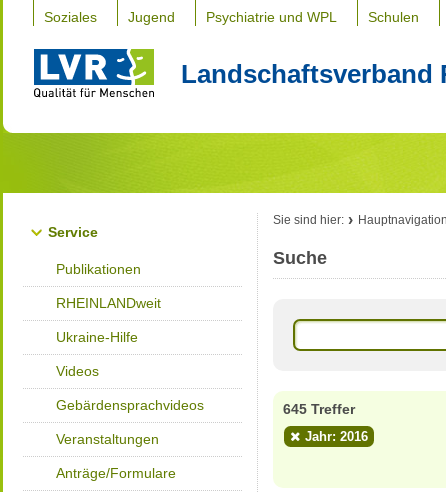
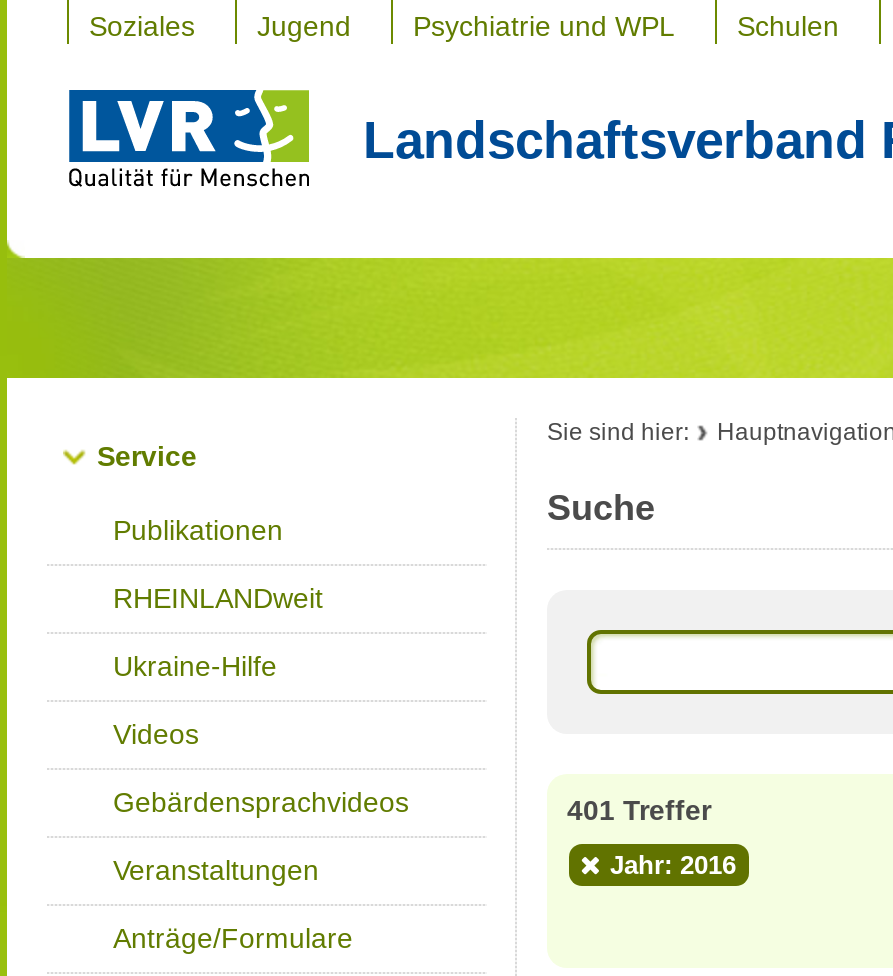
- 645 Treffer
+ 401 Treffer
